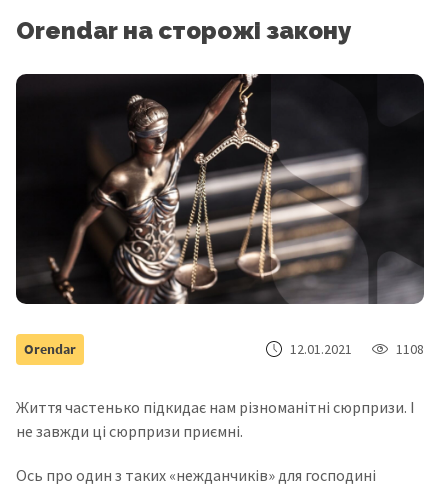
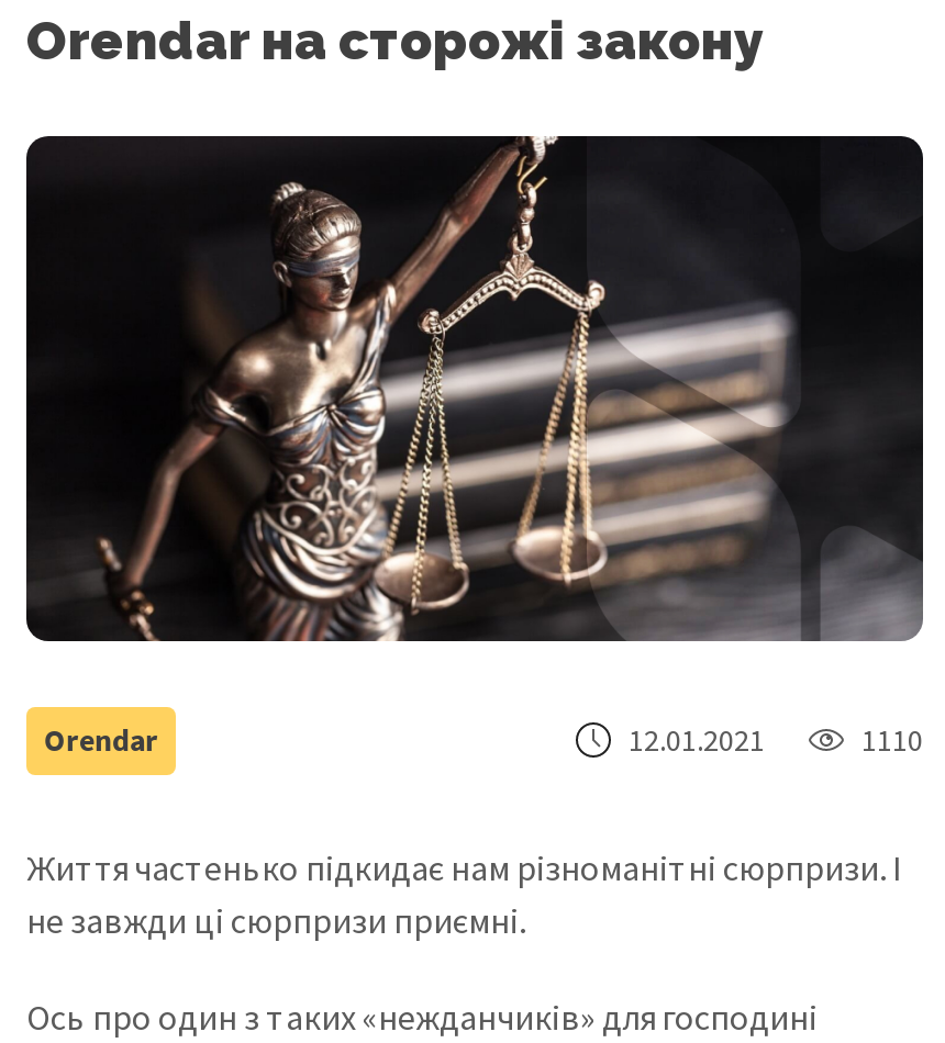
- 1108
+ 1110
